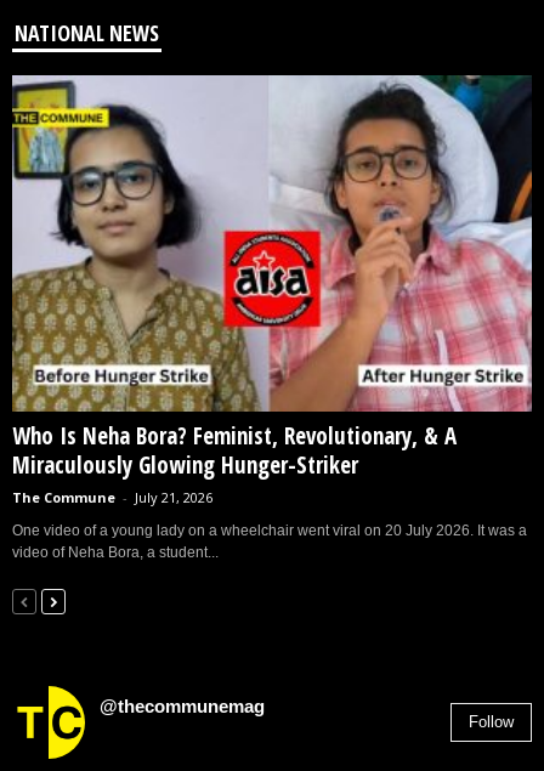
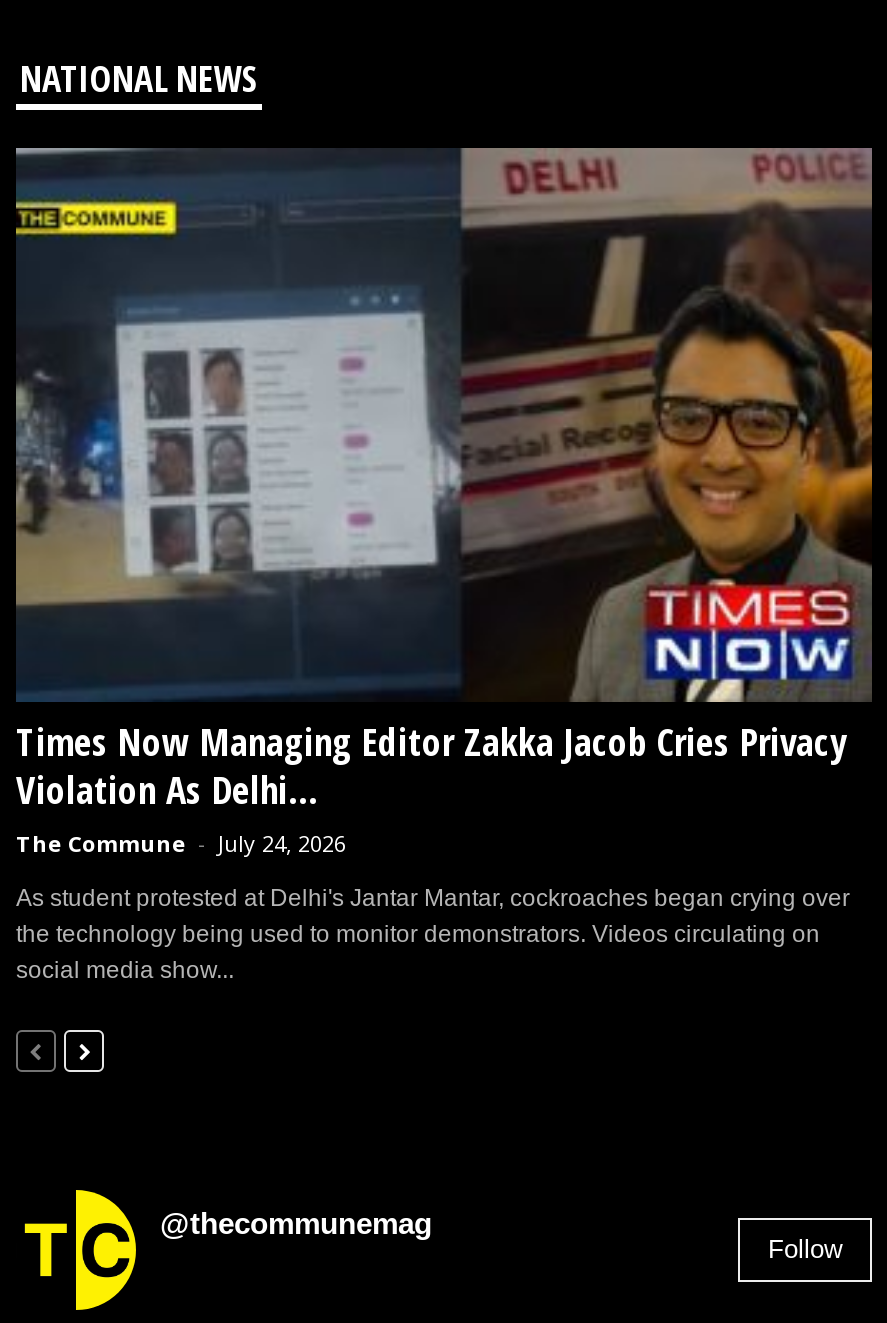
- [image]
- Who Is Neha Bora? Feminist, Revolutionary, & A
- Miraculously Glowing Hunger-Striker
- The Commune - July 21, 2026
+ [image]
+ Times Now Managing Editor Zakka Jacob Cries Privacy
+ Violation As Delhi...
+ The Commune - July 24, 2026

- One video of a young lady on a wheelchair went viral on 20 July 2026. It was a
- video of Neha Bora, a student...
+ As student protested at Delhi's Jantar Mantar, cockroaches began crying over
+ the technology being used to monitor demonstrators. Videos circulating on
+ social media show...
